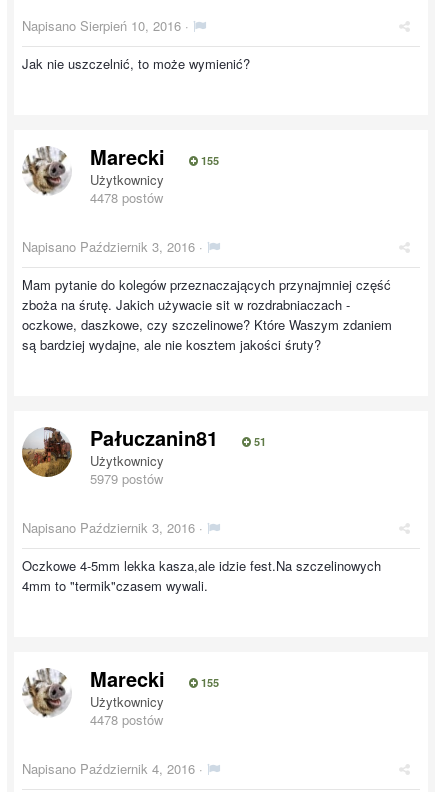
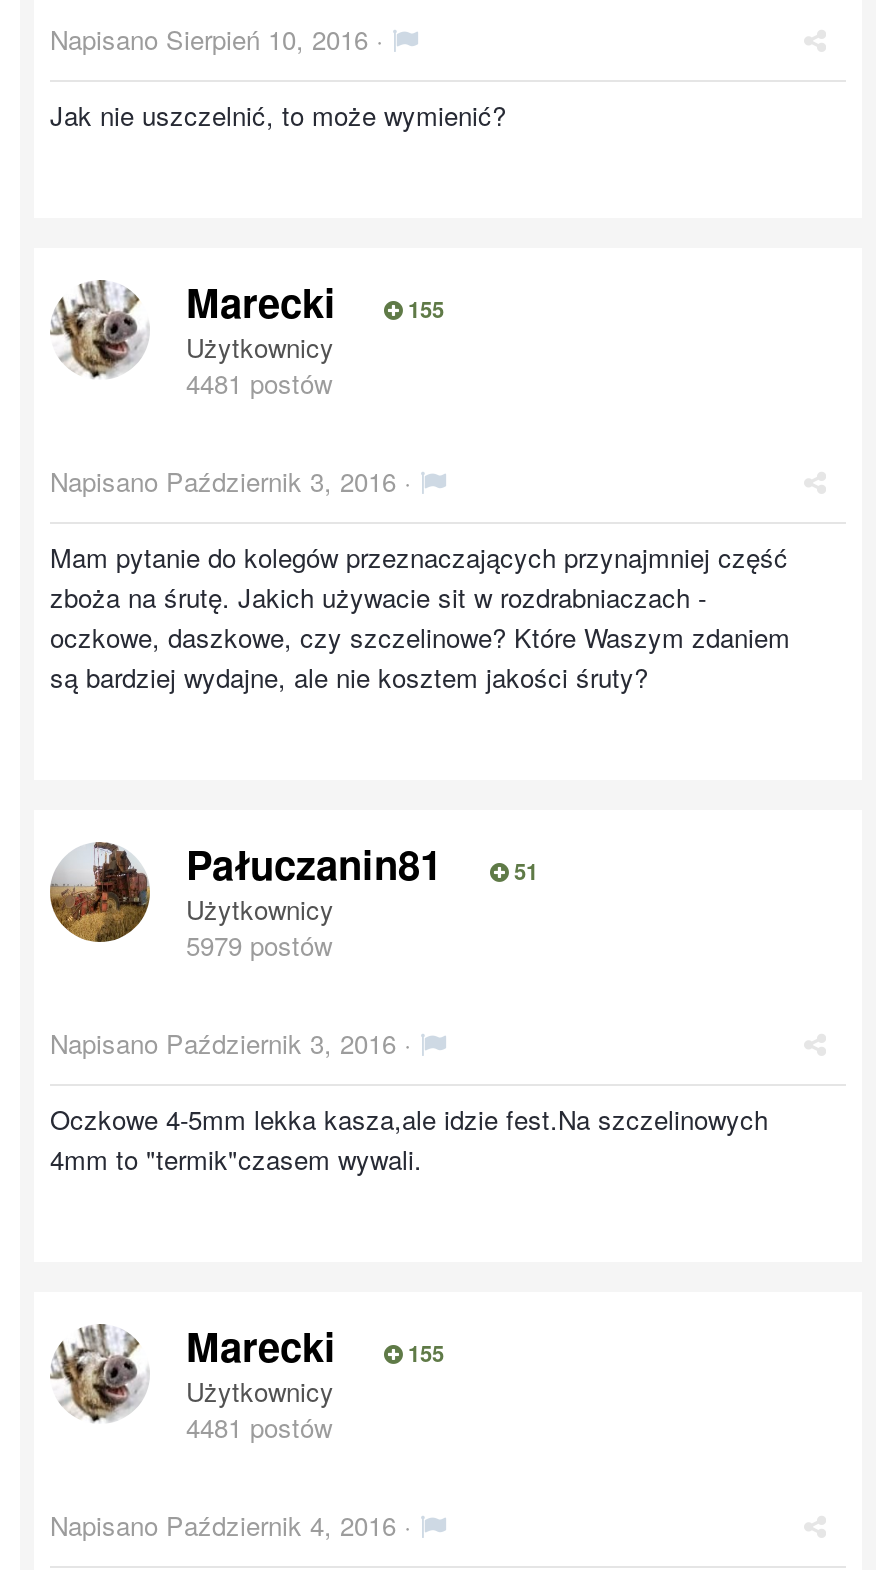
- 4478 postów
+ 4481 postów

- 4478 postów
+ 4481 postów
